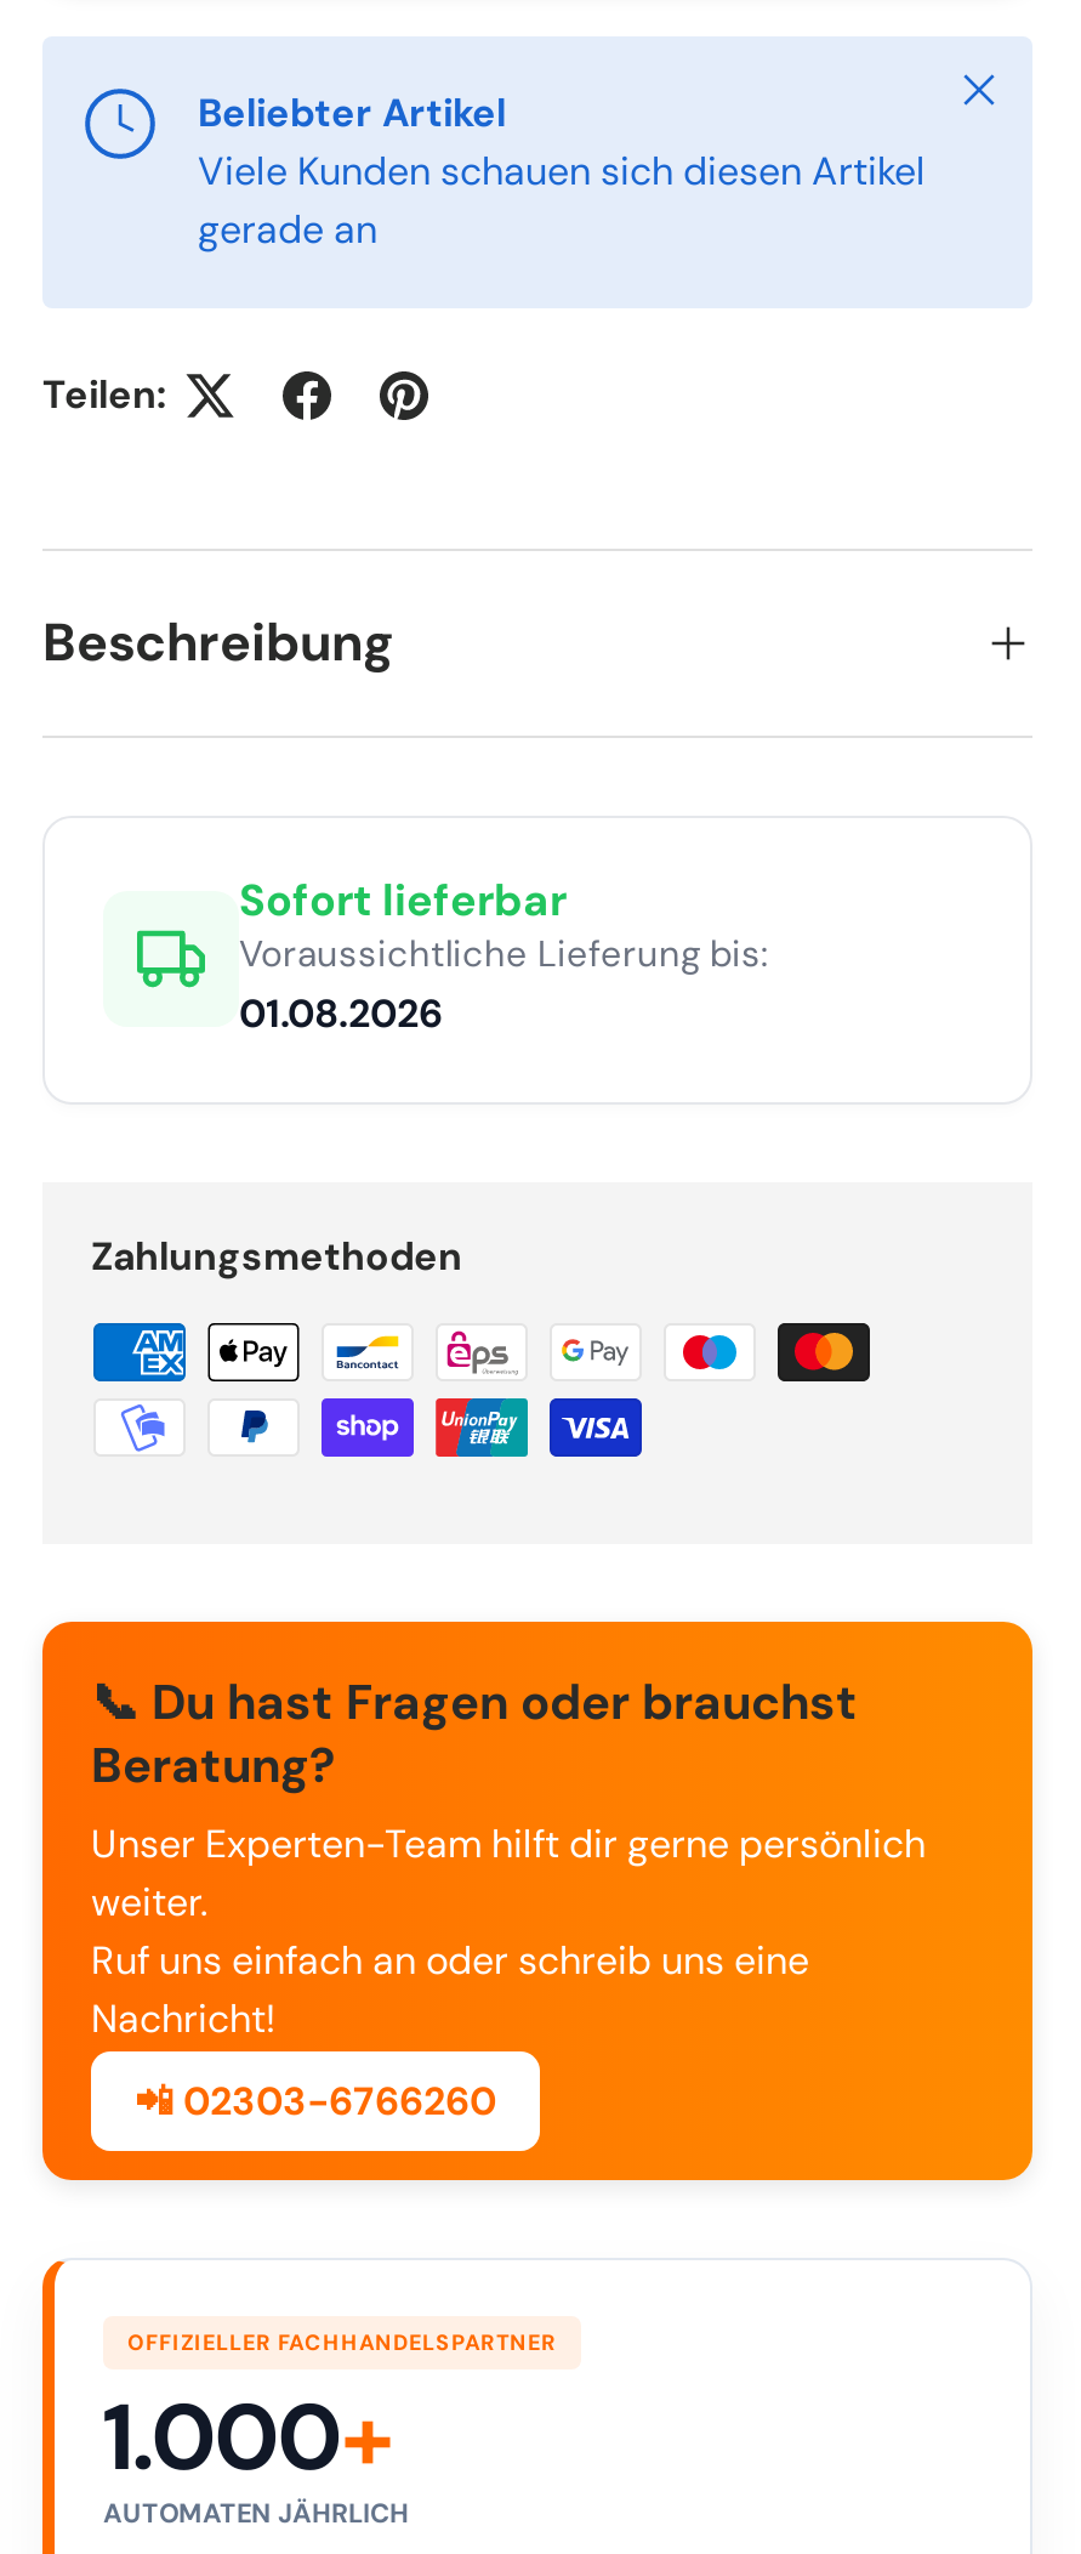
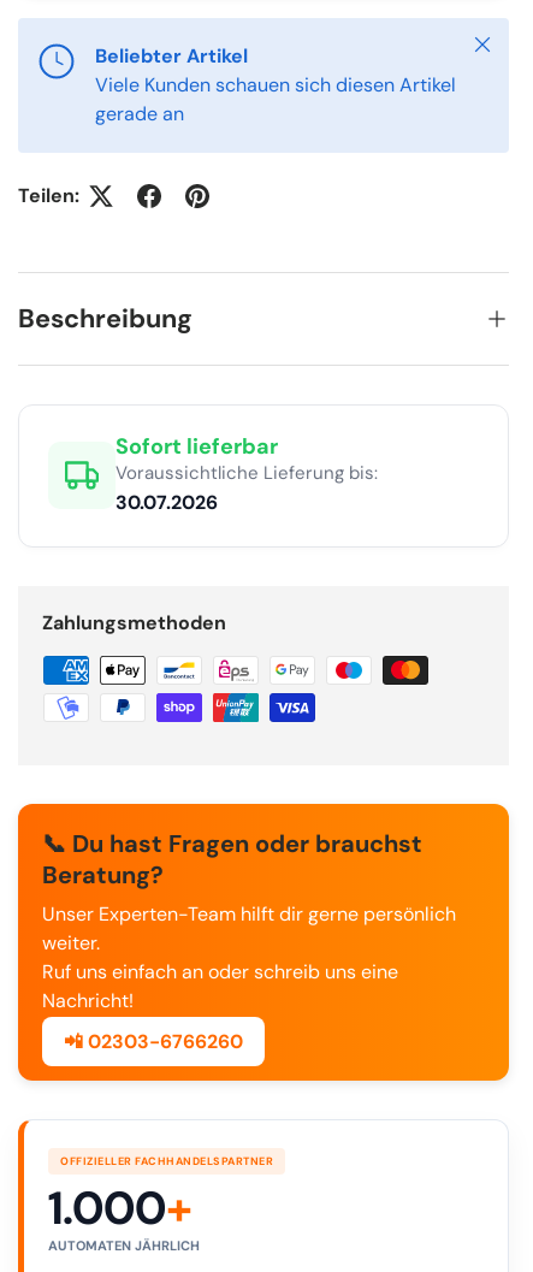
- 01.08.2026
+ 30.07.2026
